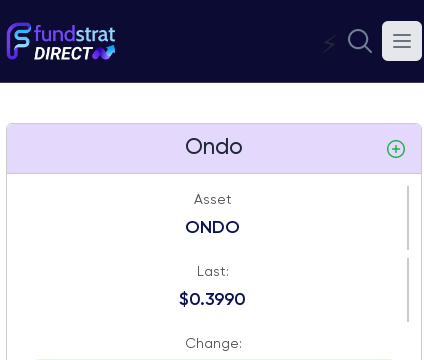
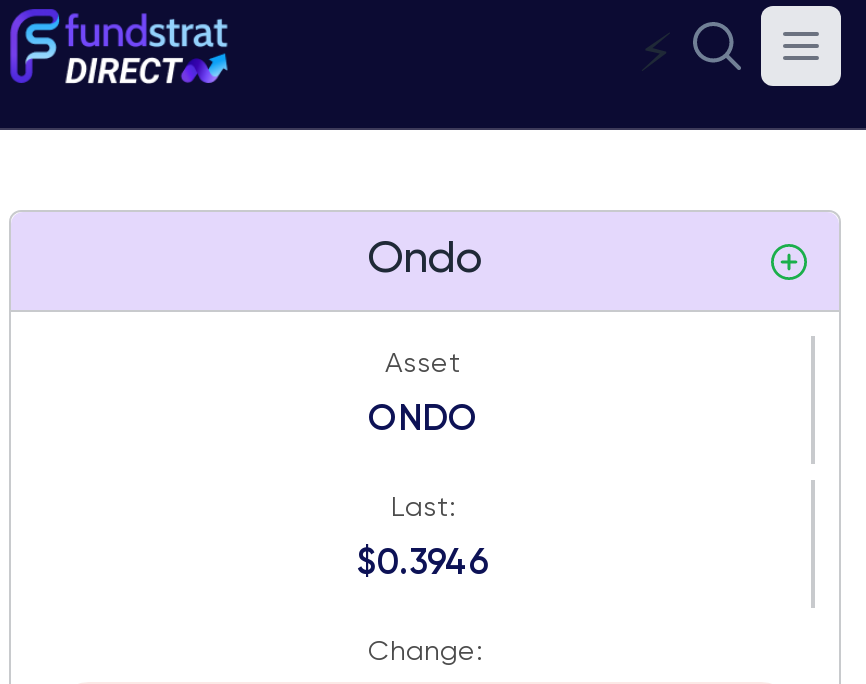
- $0.3990
+ $0.3946
